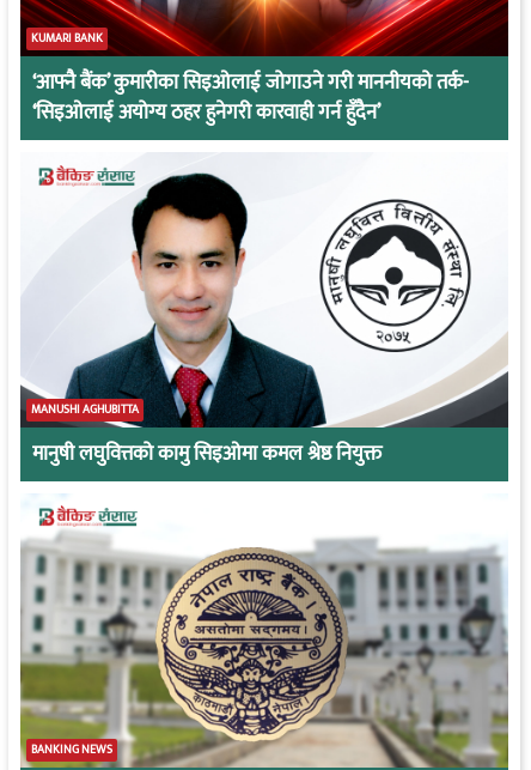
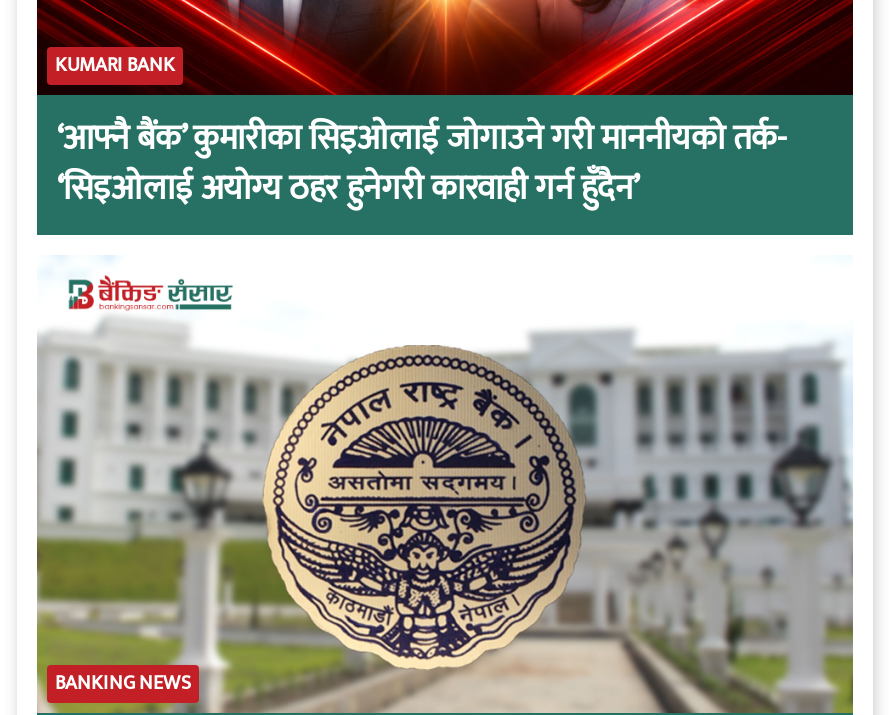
- [image]
- MANUSHI AGHUBITTA
- मानुषी लघुवित्तको कामु सिइओमा कमल श्रेष्ठ नियुक्त
